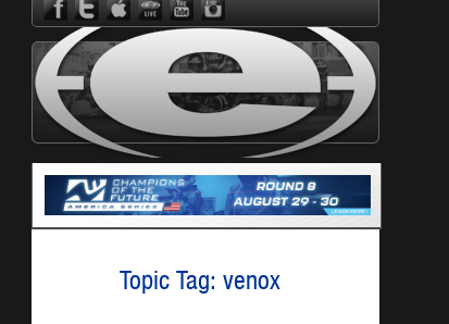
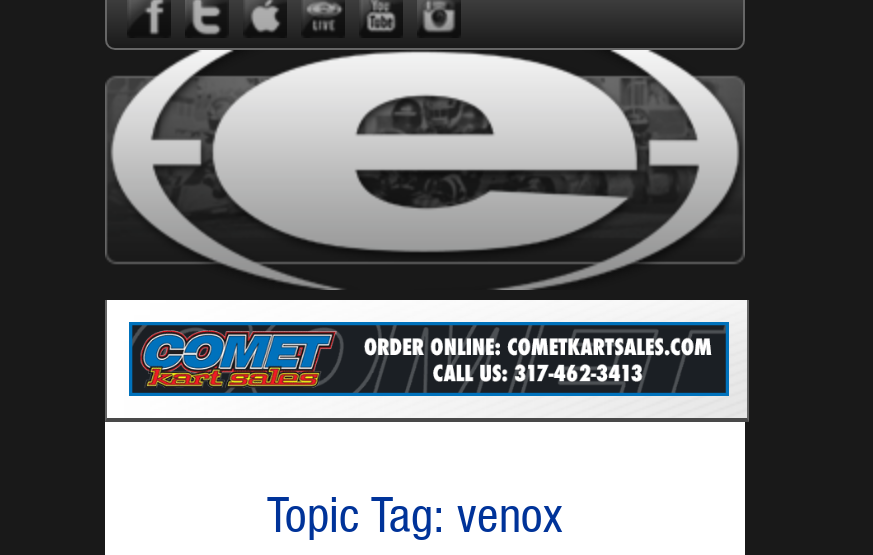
- [image]
+ [image]
